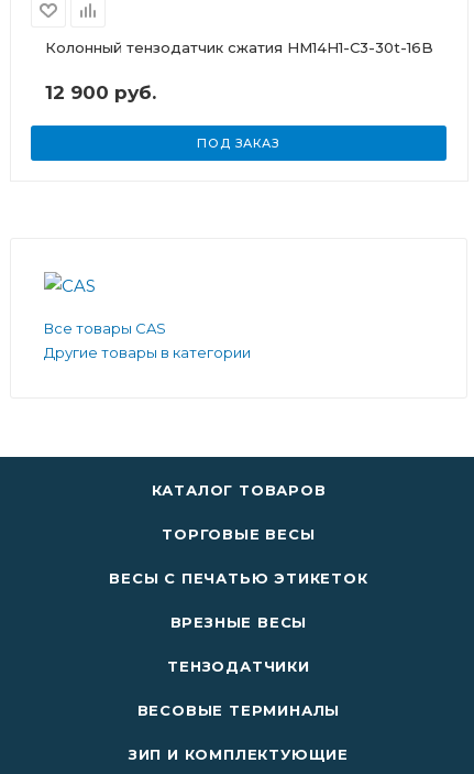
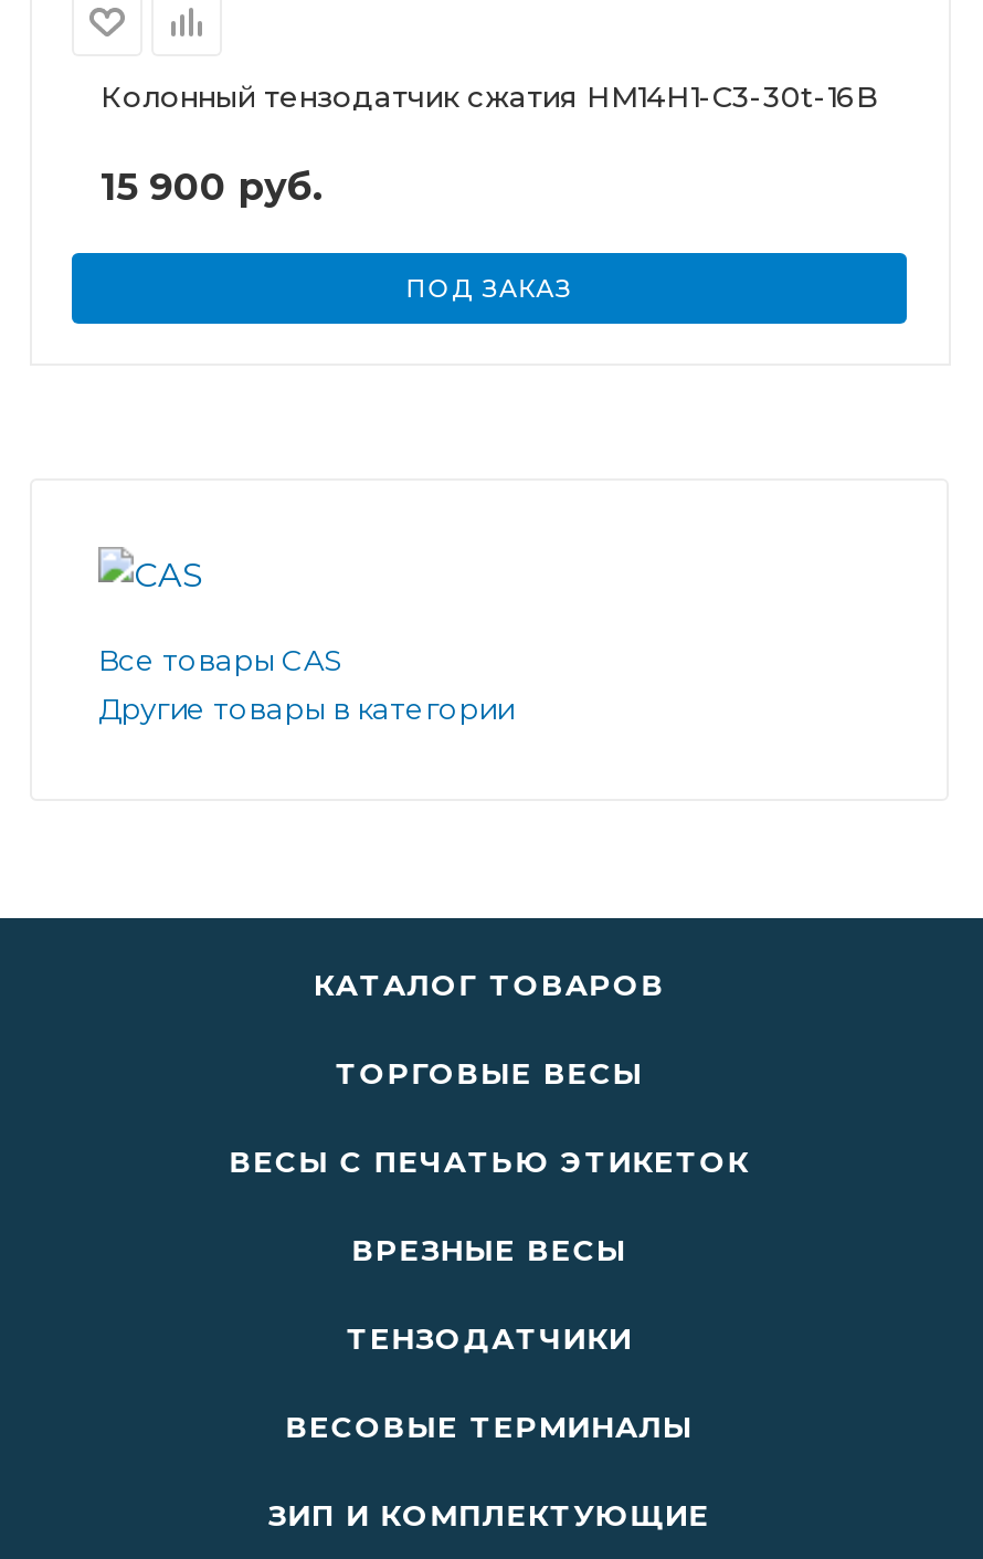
- 12 900 руб.
+ 15 900 руб.
